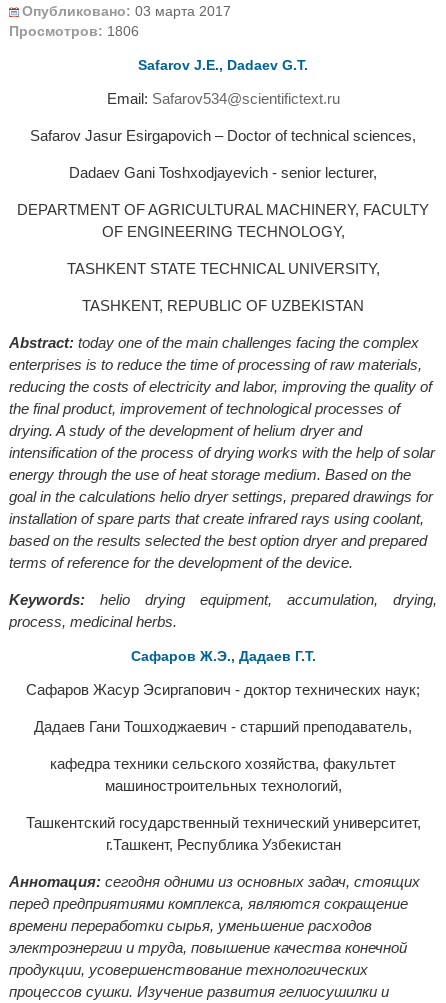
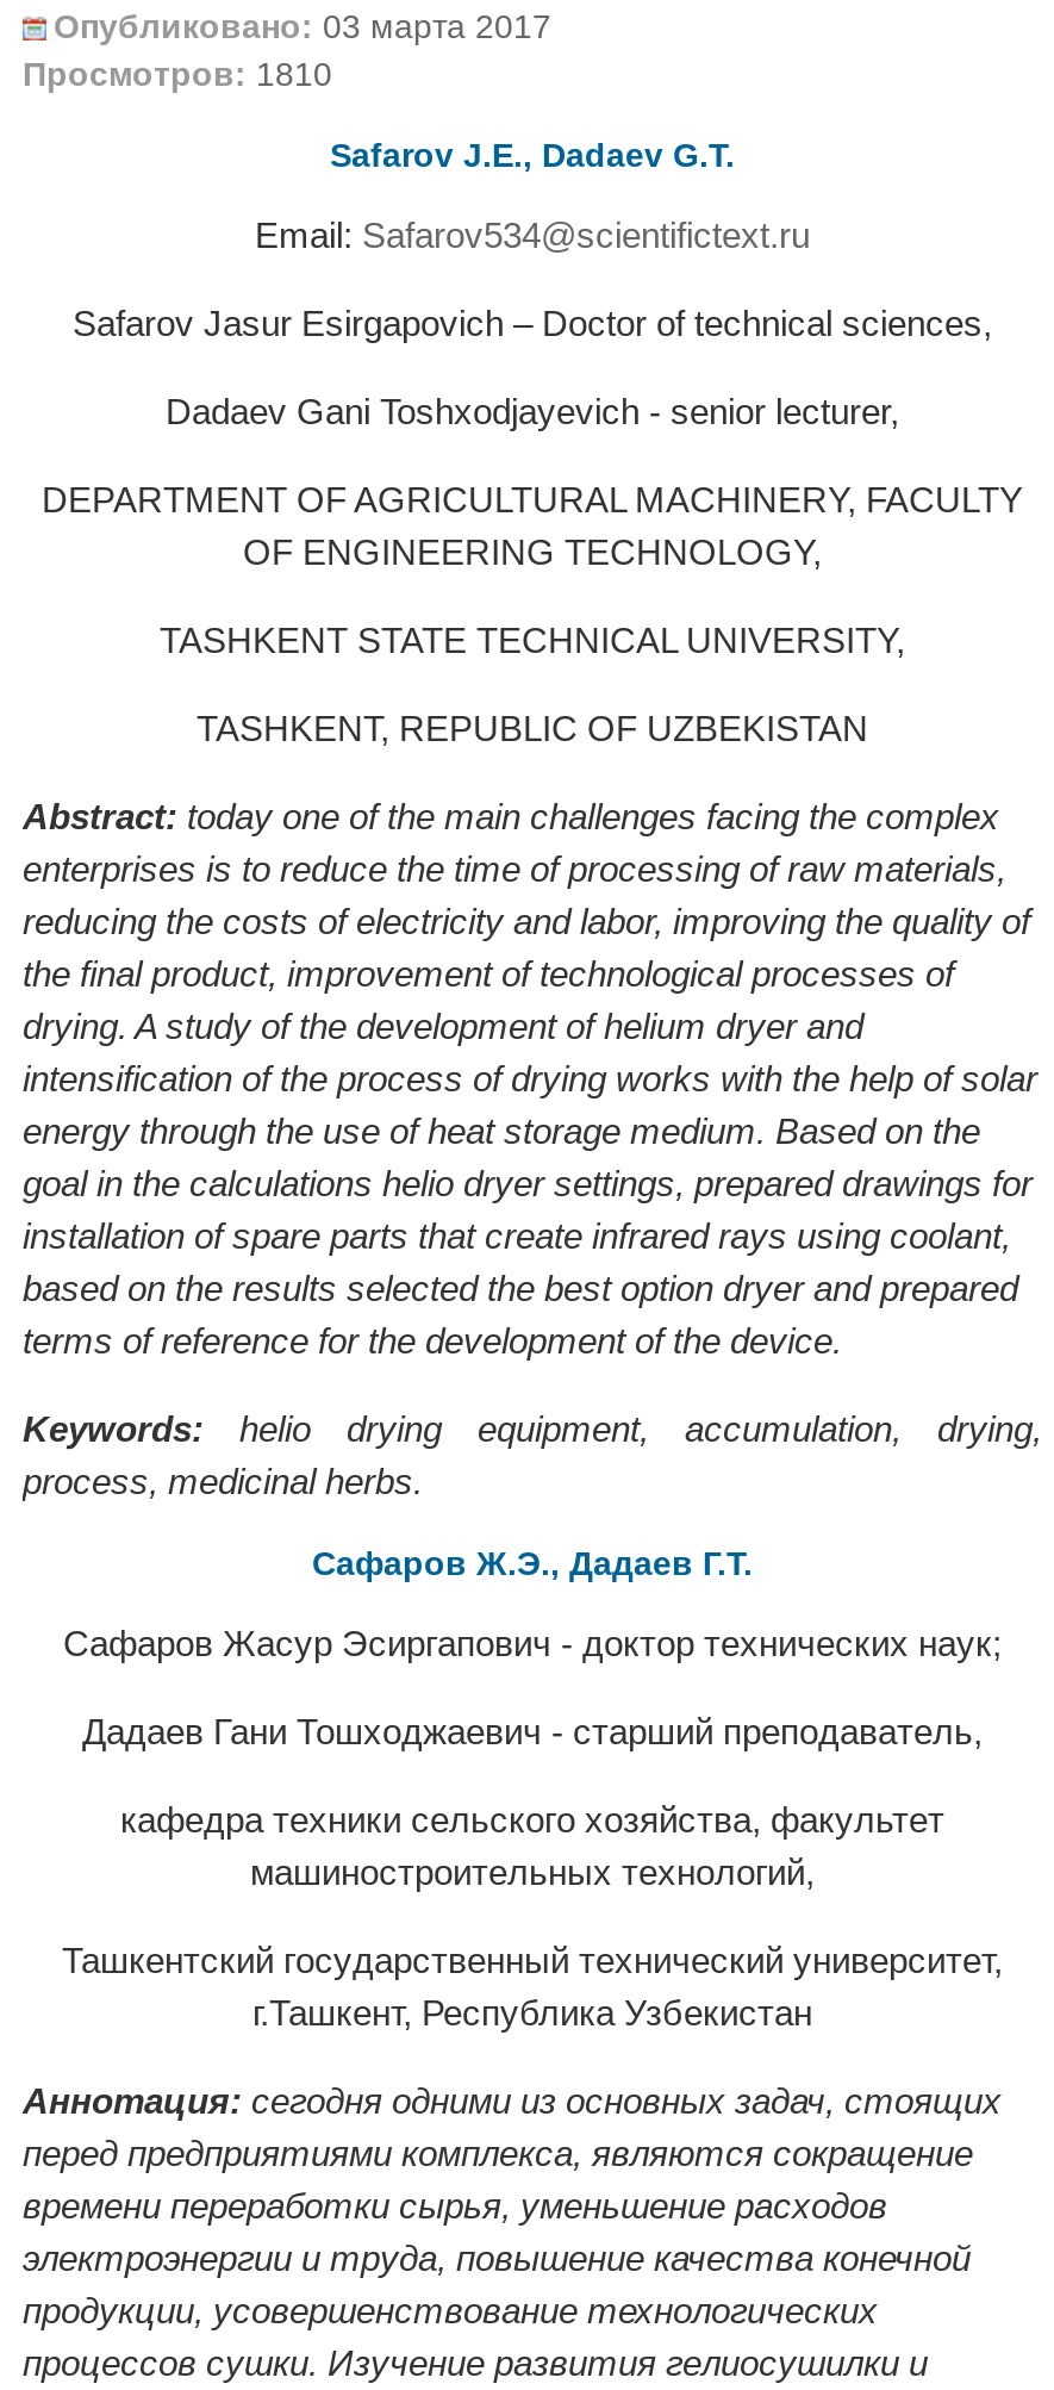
- Просмотров: 1806
+ Просмотров: 1810
